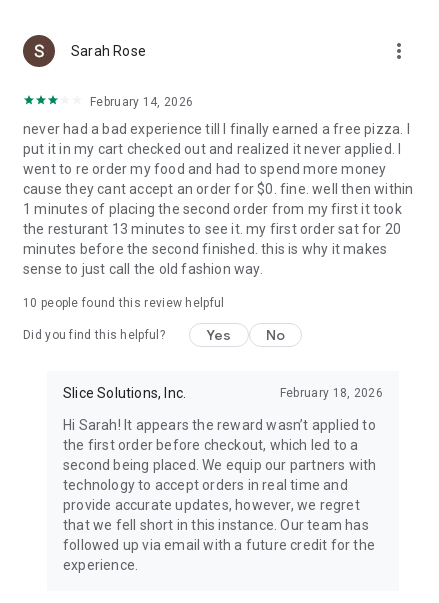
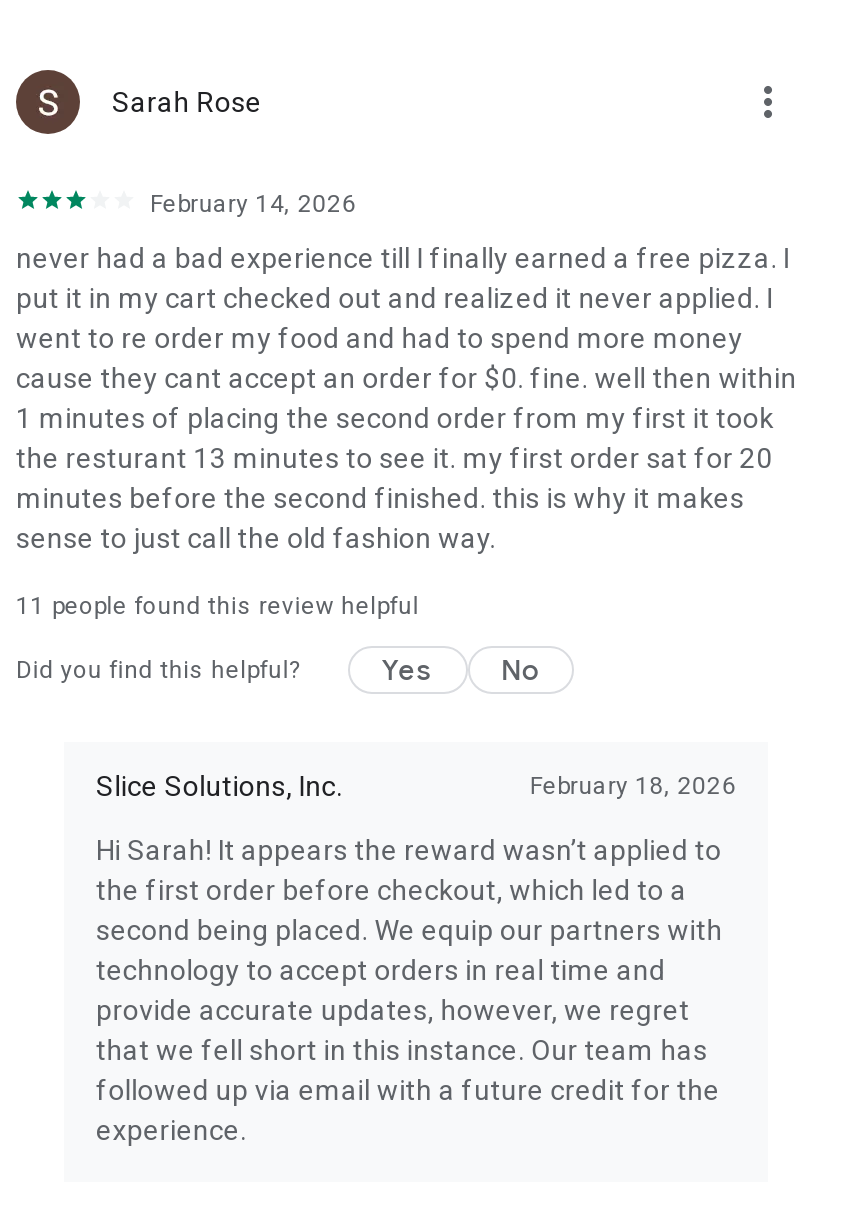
- 10 people found this review helpful
+ 11 people found this review helpful
